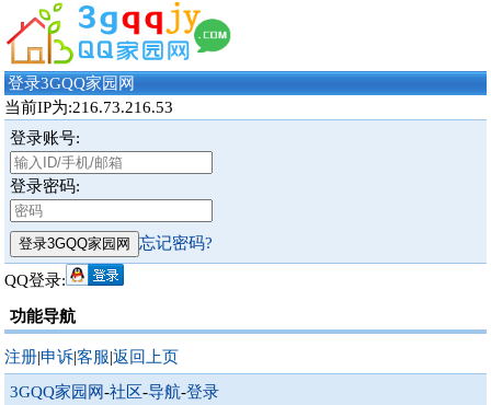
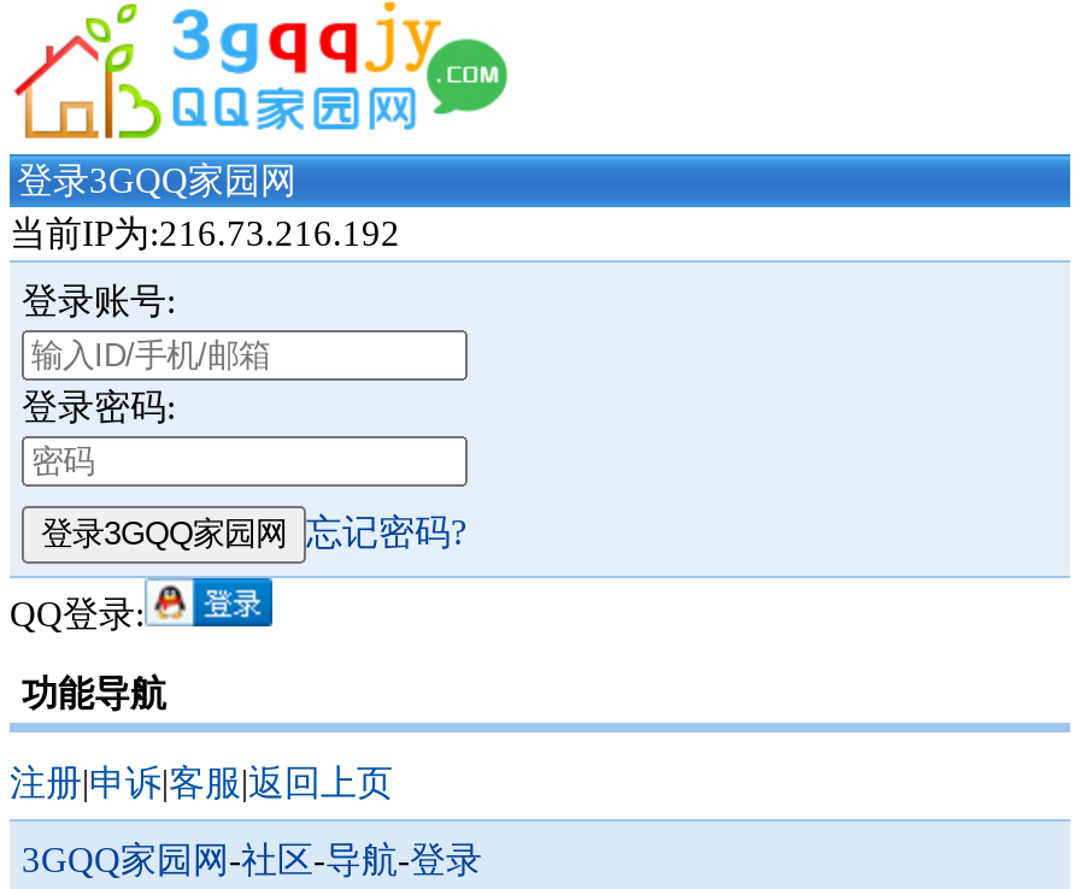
- 当前IP为:216.73.216.53
+ 当前IP为:216.73.216.192
